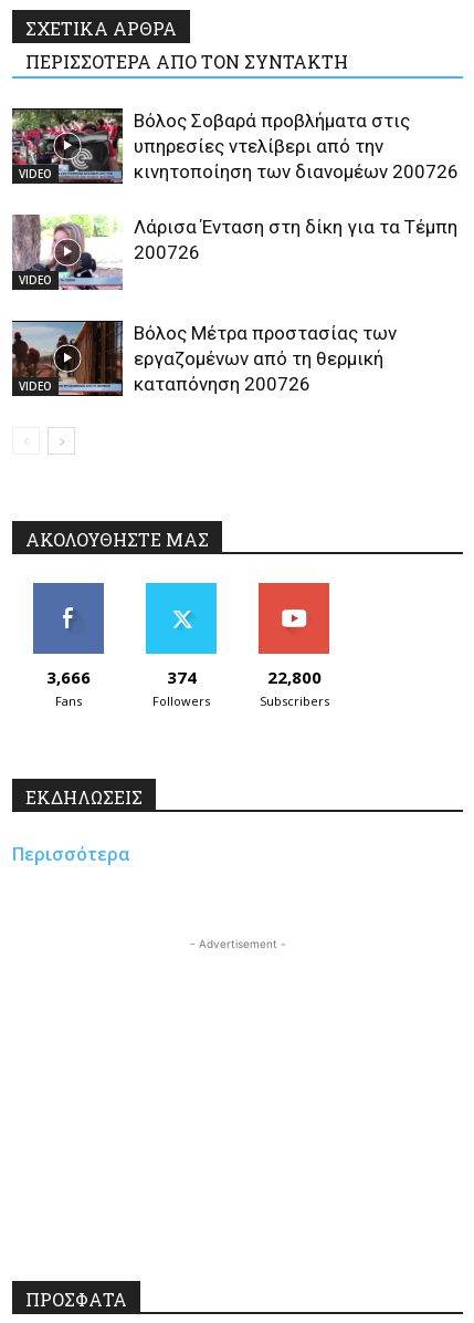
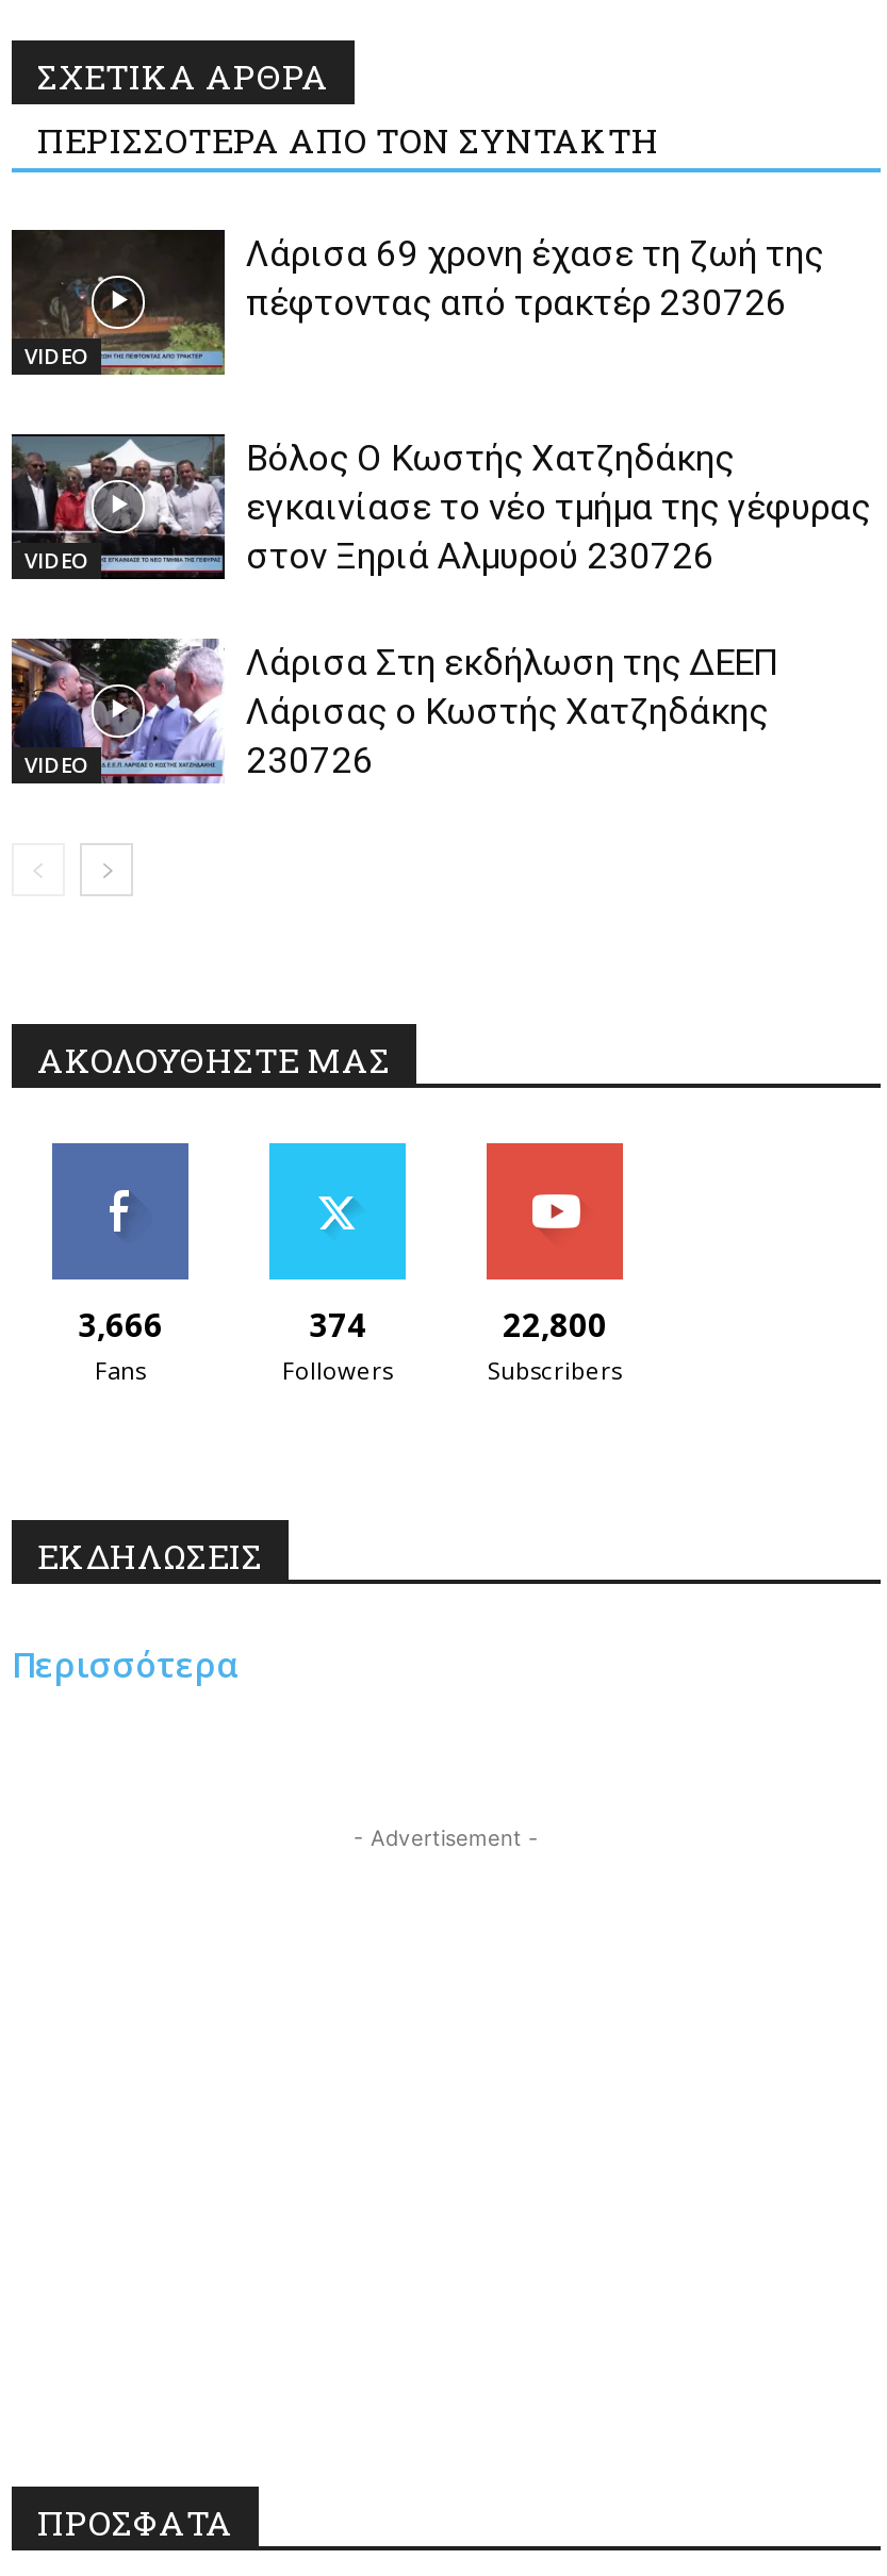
- [image]
- Βόλος Σοβαρά προβλήματα στις
- υπηρεσίες ντελίβερι από την
- κινητοποίηση των διανομέων 200726
+ [image]
+ Λάρισα 69 χρονη έχασε τη ζωή της
+ πέφτοντας από τρακτέρ 230726

- [image]
- Λάρισα Ένταση στη δίκη για τα Τέμπη
- 200726
+ [image]
+ Βόλος Ο Κωστής Χατζηδάκης
+ εγκαινίασε το νέο τμήμα της γέφυρας
+ στον Ξηριά Αλμυρού 230726

- [image]
- Βόλος Μέτρα προστασίας των
- εργαζομένων από τη θερμική
- καταπόνηση 200726
+ [image]
+ Λάρισα Στη εκδήλωση της ΔΕΕΠ
+ Λάρισας ο Κωστής Χατζηδάκης
+ 230726
